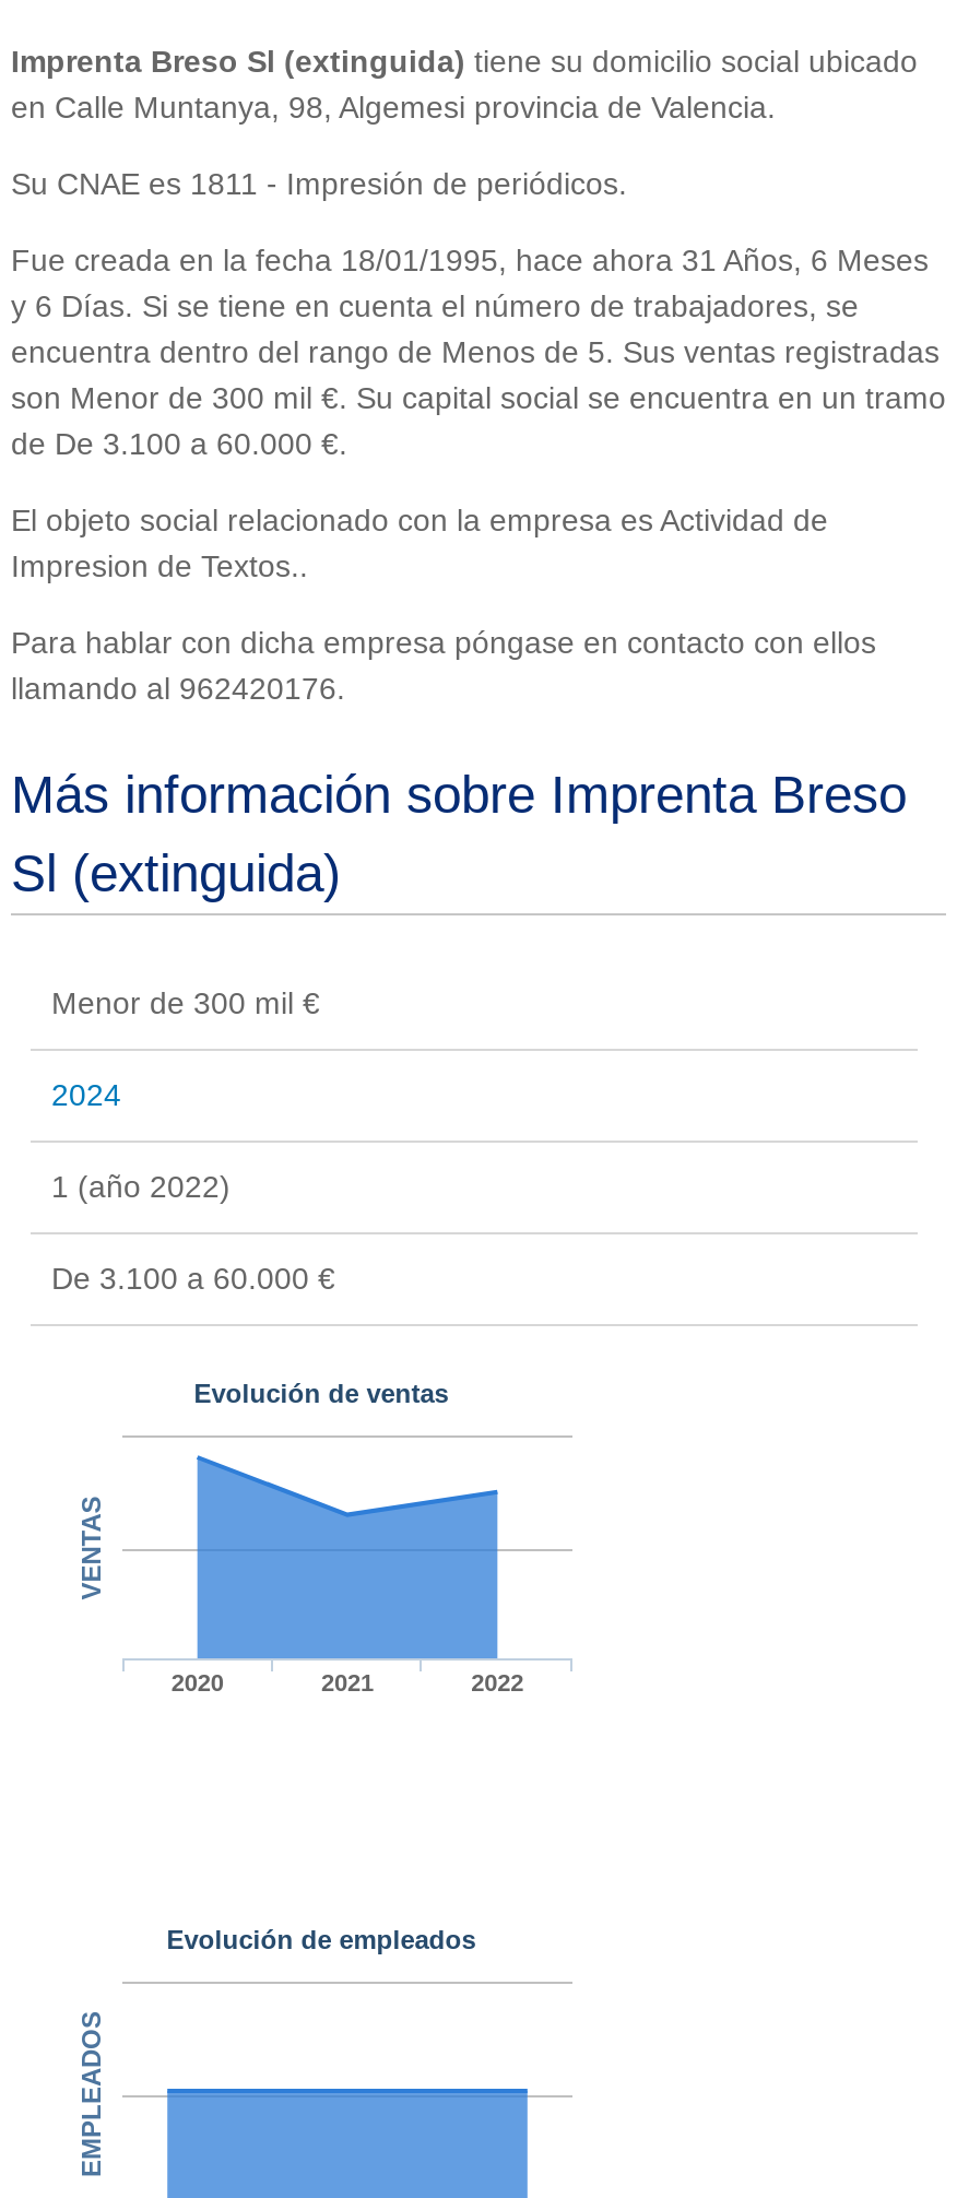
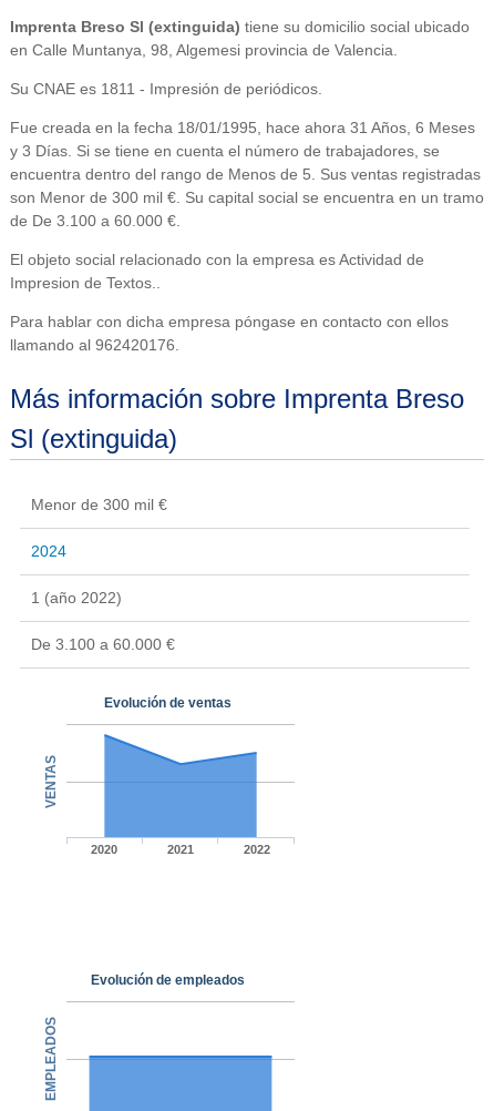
- y 6 Días. Si se tiene en cuenta el número de trabajadores, se
+ y 3 Días. Si se tiene en cuenta el número de trabajadores, se
